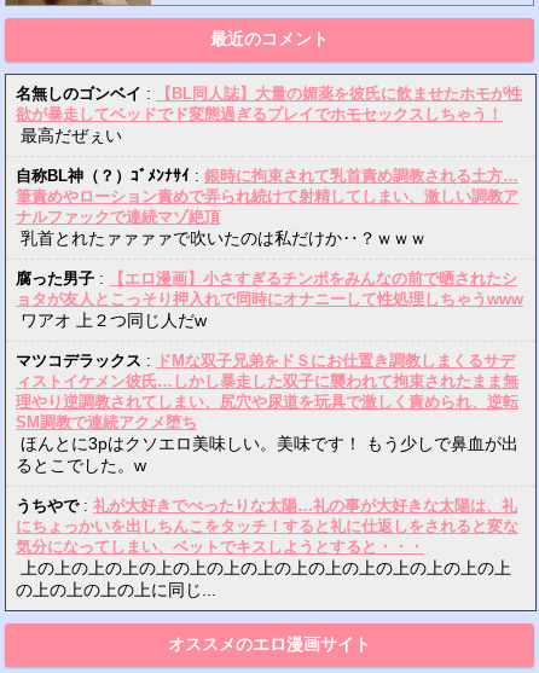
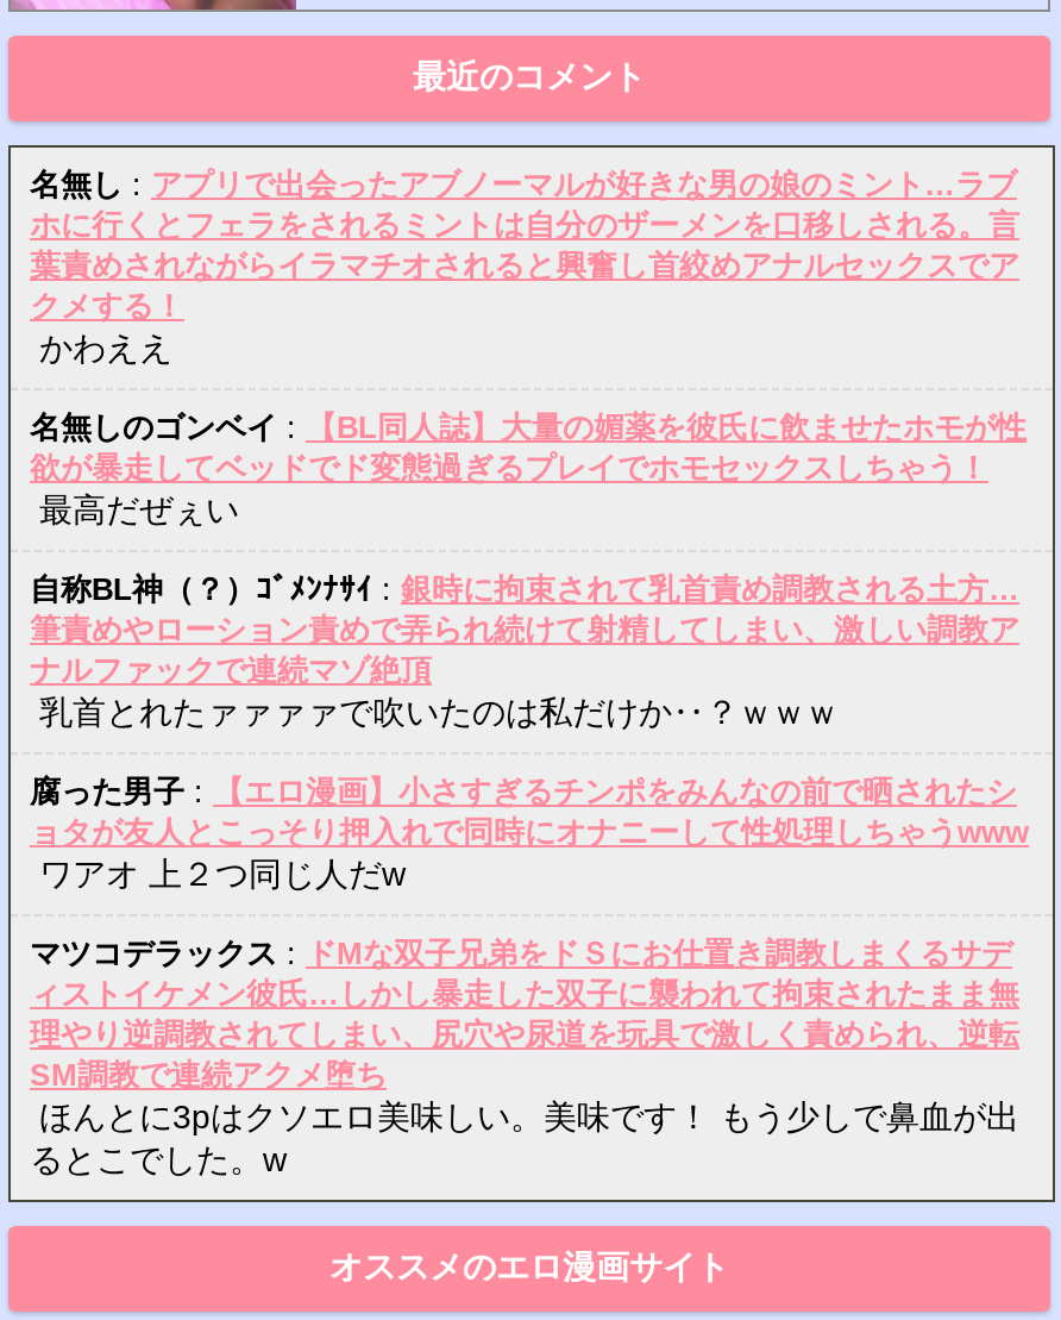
+ 名無し:アプリで出会ったアブノーマルが好きな男の娘のミント…ラブ
+ ホに行くとフェラをされるミントは自分のザーメンを口移しされる。言
+ 葉責めされながらイラマチオされると興奮し首絞めアナルセックスでア
+ クメする！
+ かわええ

moved down: 欲が暴走してベッドでド変態過ぎるプレイでホモセックスしちゃう！ | 最高だぜぇい | 筆責めやローション責めで弄られ続けて射精してしまい、激しい調教ア | ... | ほんとに3pはクソエロ美味しい。美味です！ もう少しで鼻血が出 | るとこでした。w

- うちやで:礼が大好きでべったりな太陽…礼の事が大好きな太陽は、礼
- にちょっかいを出しちんこをタッチ！すると礼に仕返しをされると変な
- 気分になってしまい、ベットでキスしようとすると・・・
- 上の上の上の上の上の上の上の上の上の上の上の上の上の上の上
- の上の上の上の上に同じ...
